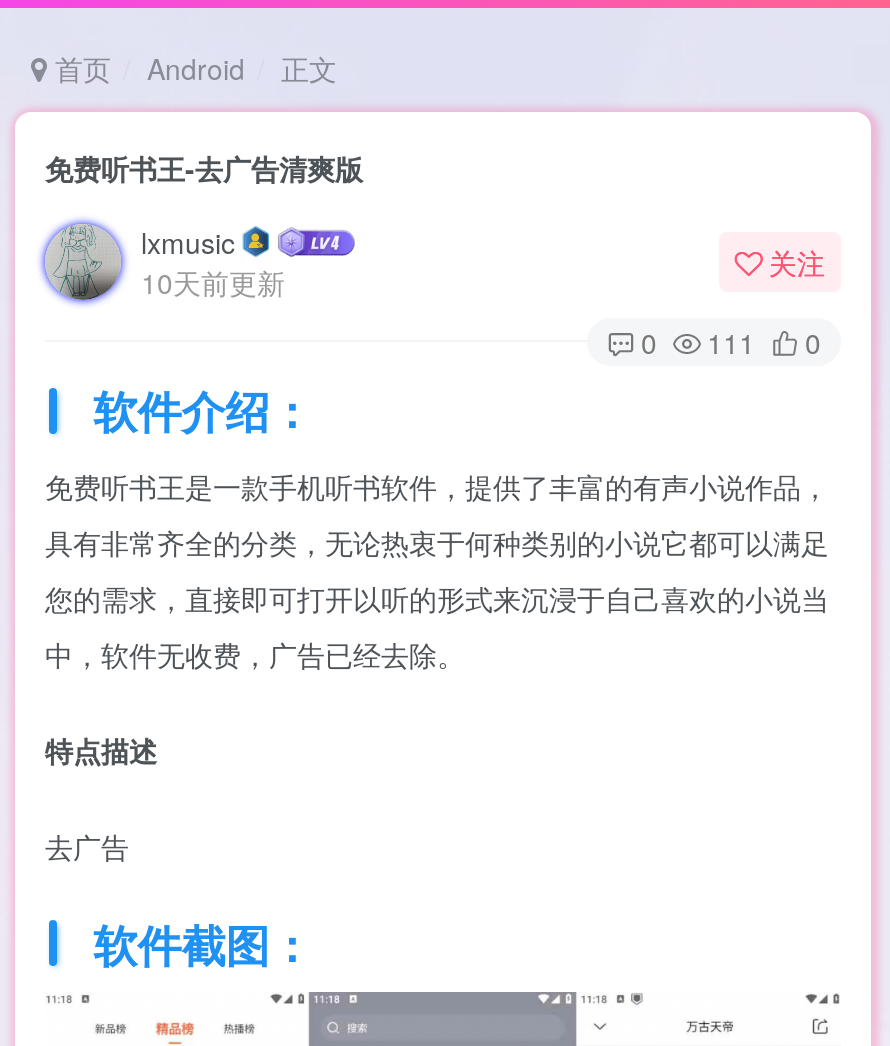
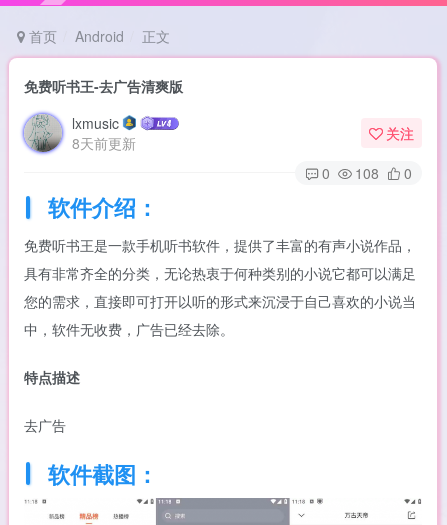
- 10天前更新
+ 8天前更新

- 0 111 0
+ 0 108 0
